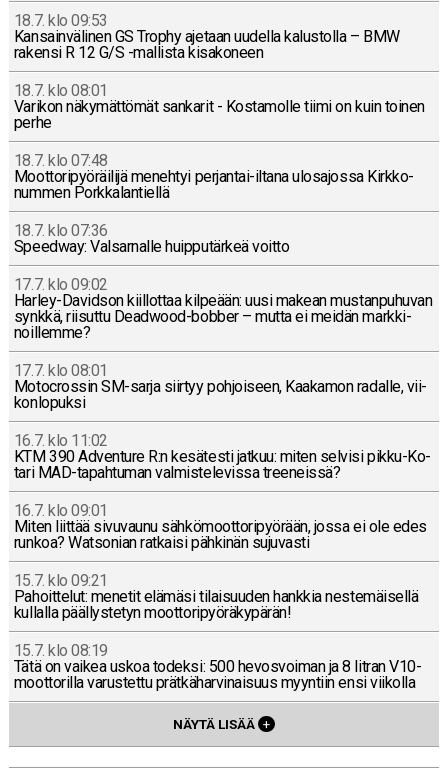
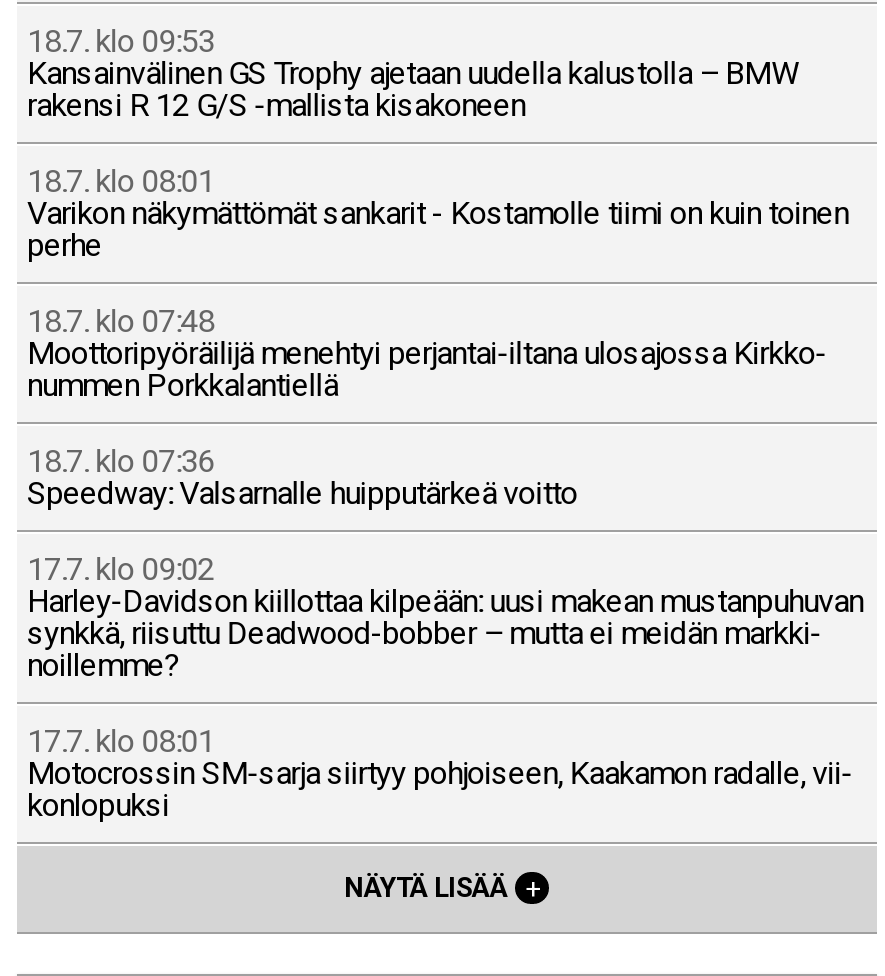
- 16.7. klo 11:02
- KTM 390 Adventure R:n kesätesti jatkuu: miten selvisi pikku-Ko
- tari MAD-tapahtuman valmistelevissa treeneissä?
- 16.7. klo 09:01
- Miten liittää sivuvaunu sähkömoottoripyörään, jossa ei ole edes
- runkoa? Watsonian ratkaisi pähkinän sujuvasti
- 15.7. klo 09:21
- Pahoittelut: menetit elämäsi tilaisuuden hankkia nestemäisellä
- kullalla päällystetyn moottoripyöräkypärän!
- 15.7. klo 08:19
- Tätä on vaikea uskoa todeksi: 500 hevosvoiman ja 8 litran V10-
- moottorilla varustettu prätkäharvinaisuus myyntiin ensi viikolla
